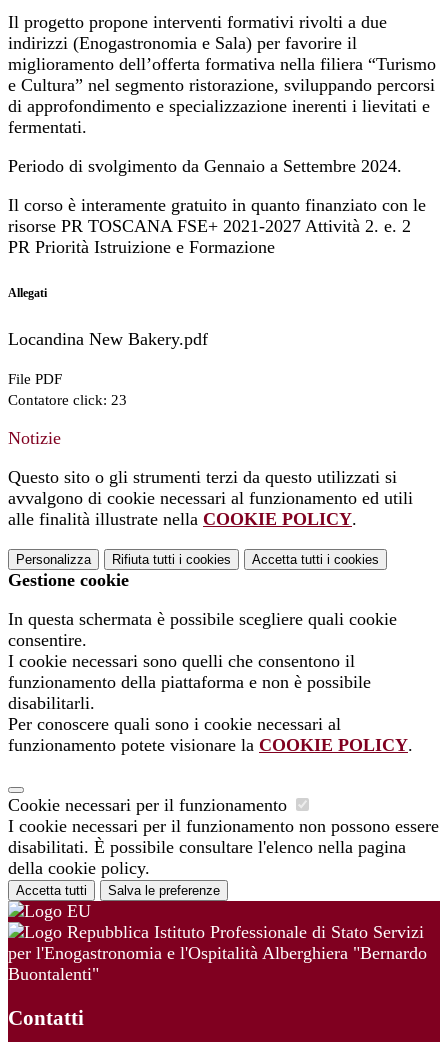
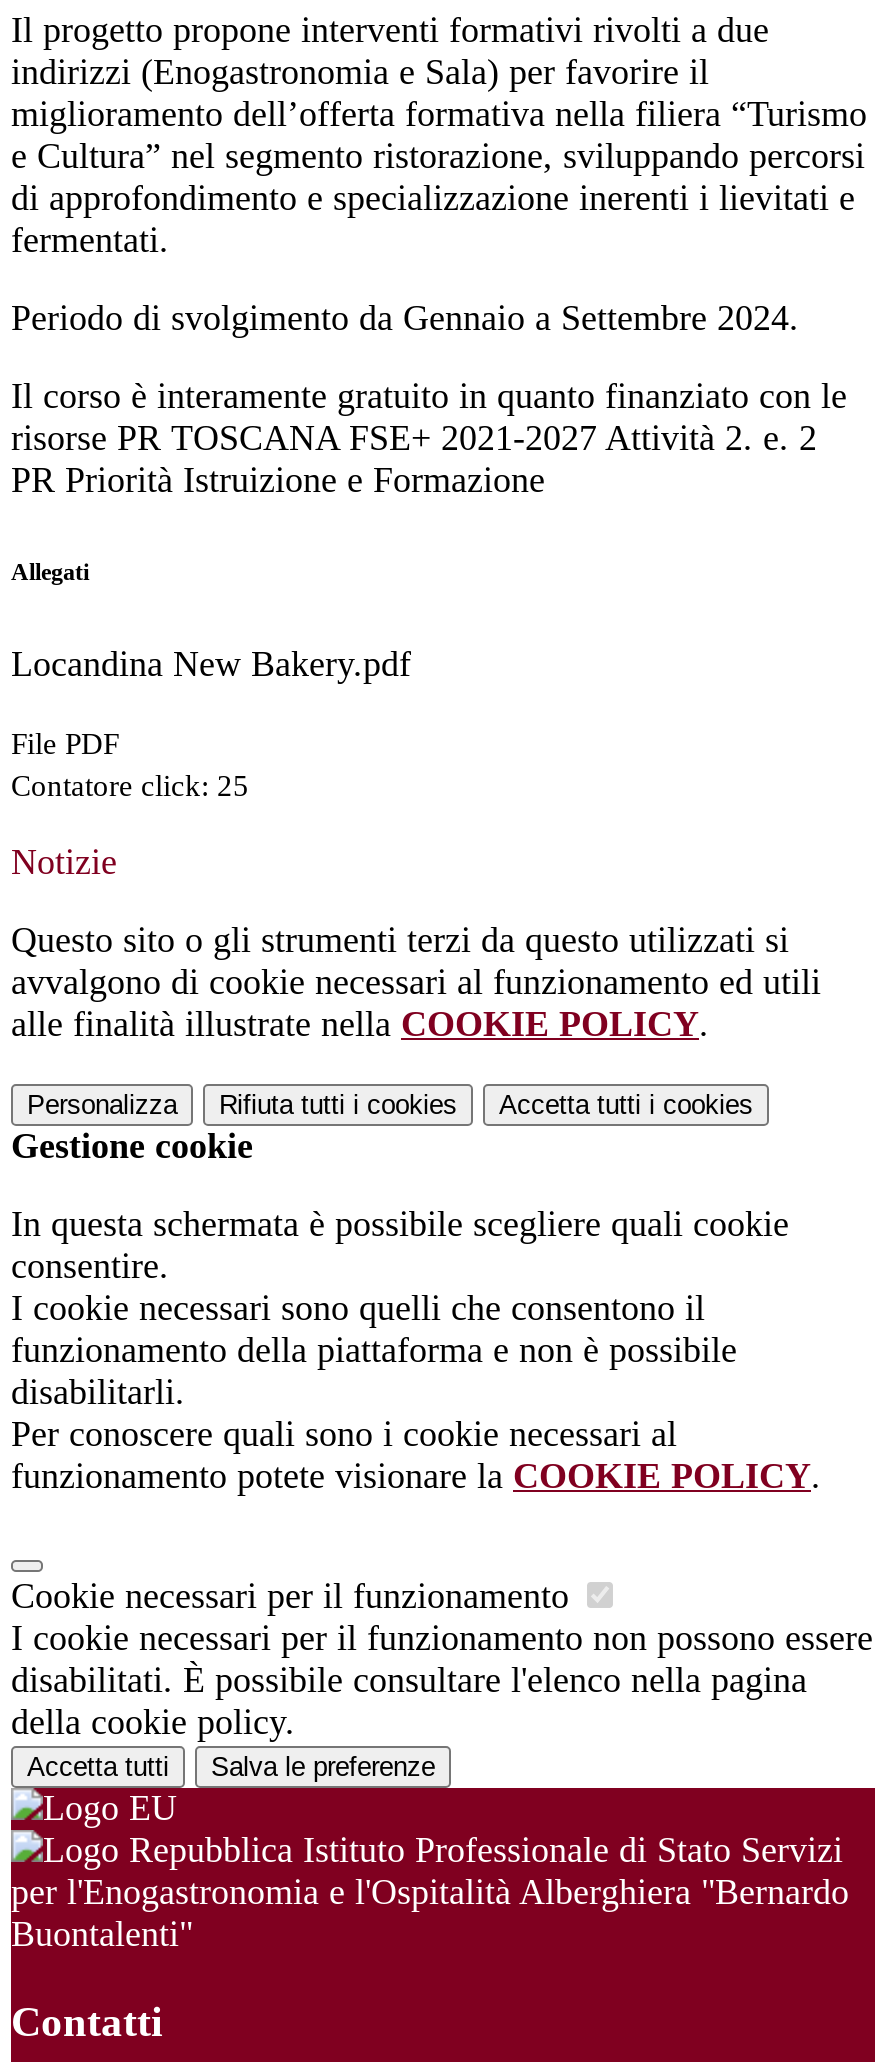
- Contatore click: 23
+ Contatore click: 25
